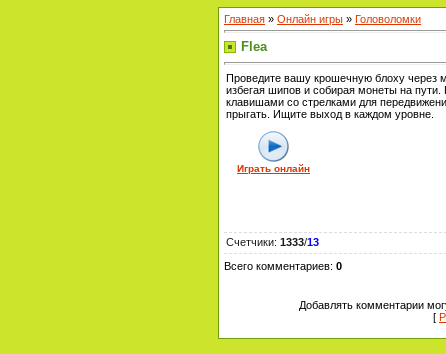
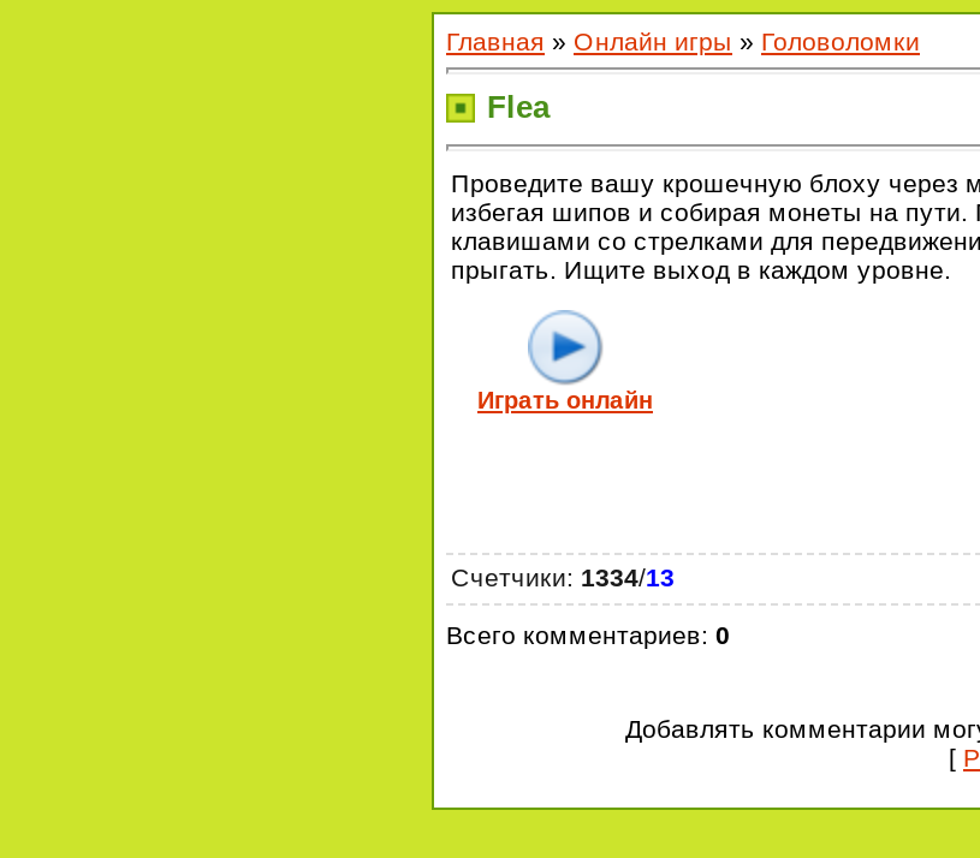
- Счетчики: 1333/13
+ Счетчики: 1334/13
